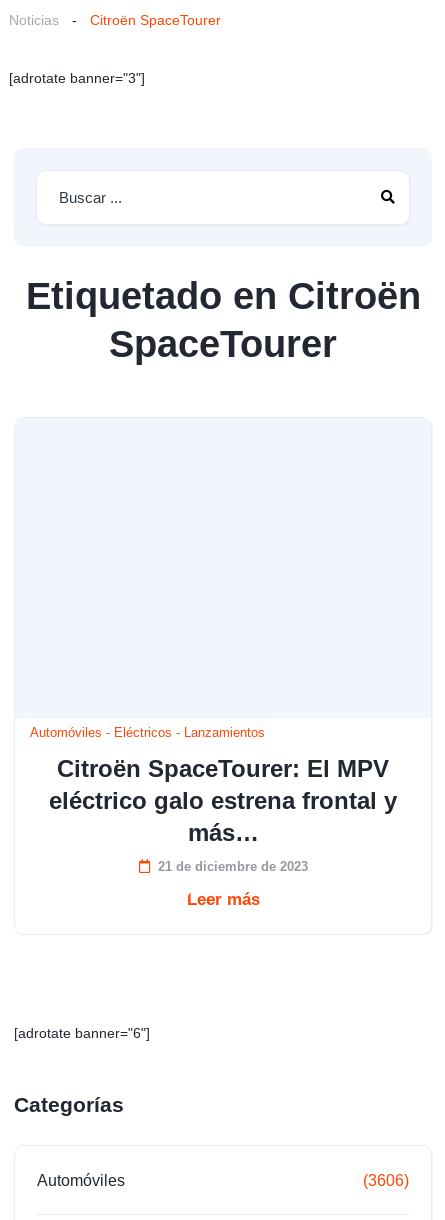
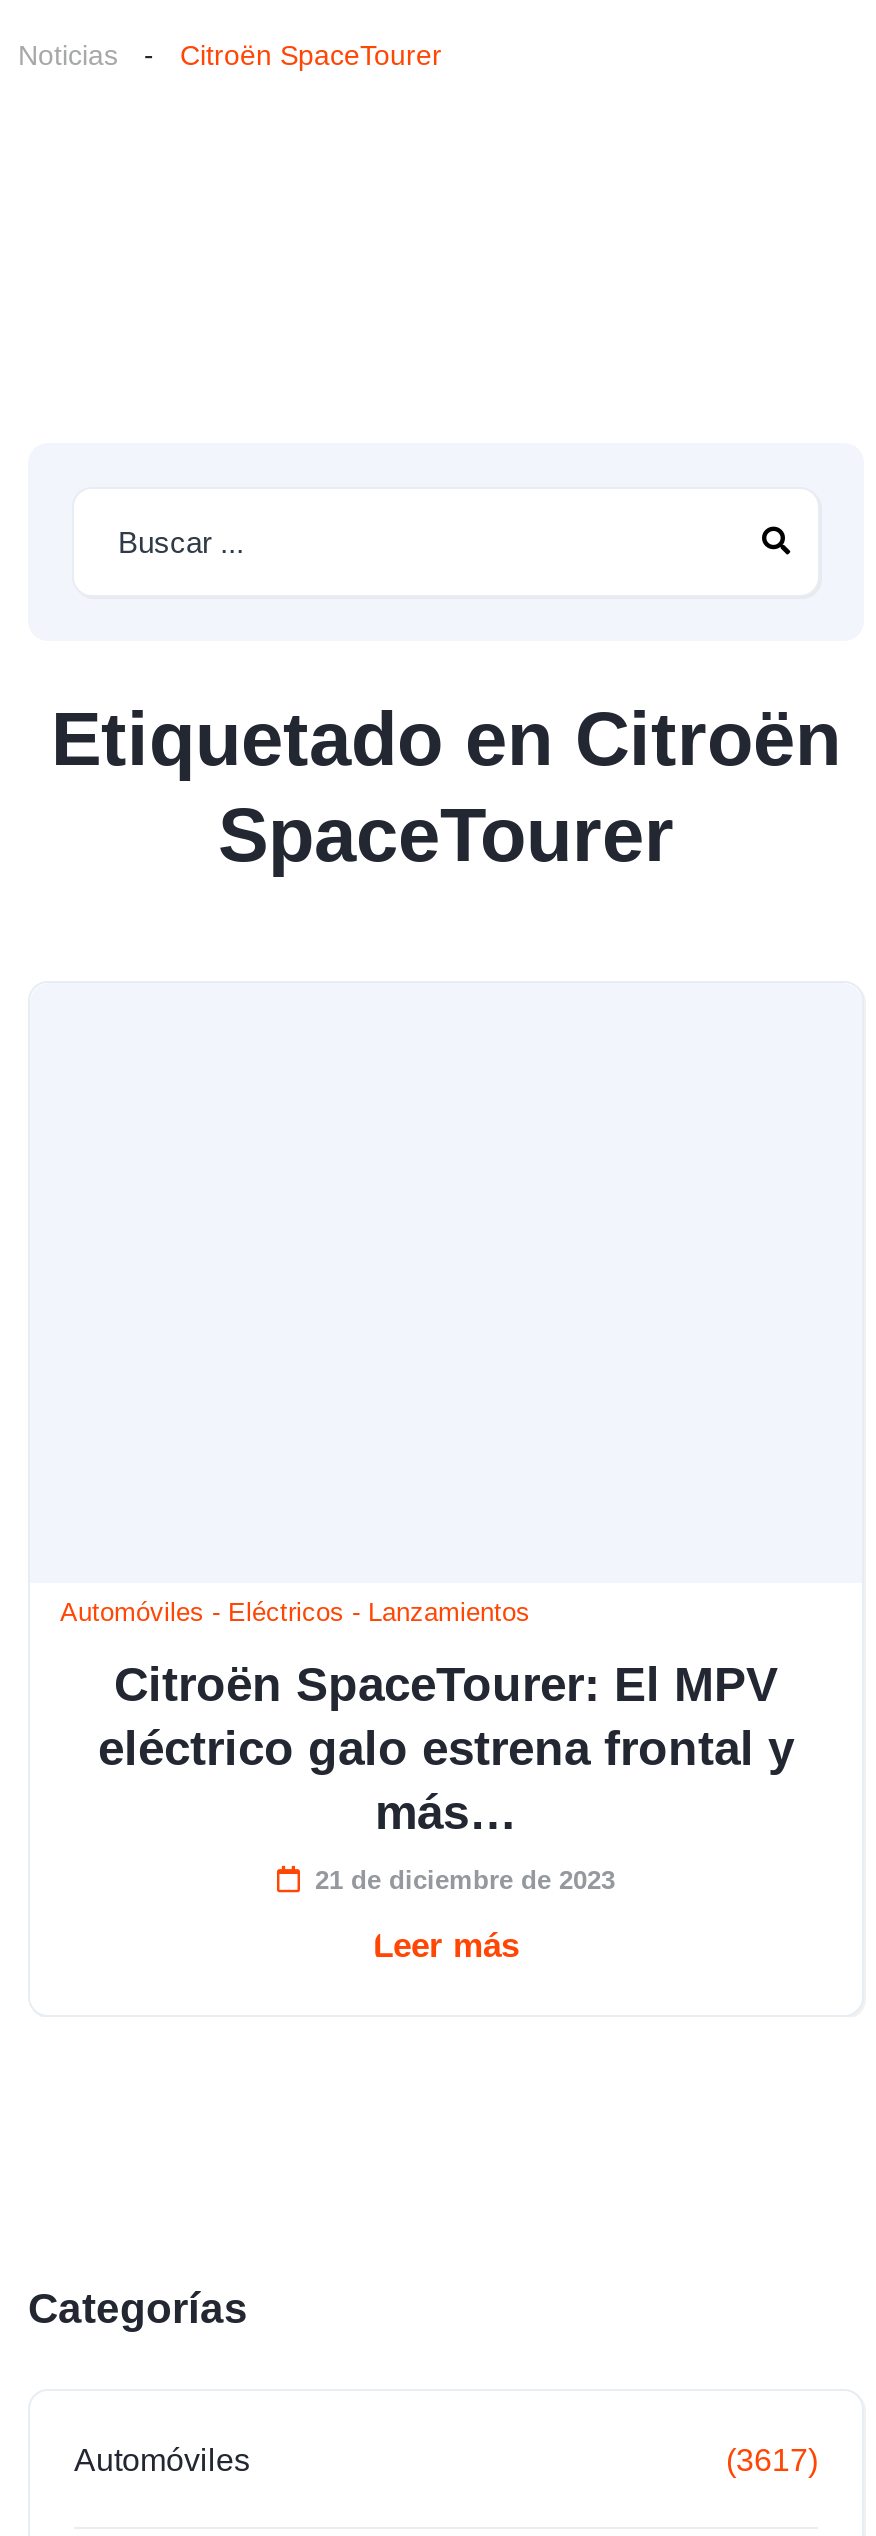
- [adrotate banner="3"]

moved down: Etiquetado en Citroën | SpaceTourer | Automóviles - Eléctricos - Lanzamientos | Citroën SpaceTourer: El MPV | eléctrico galo estrena frontal y | más… | 21 de diciembre de 2023 | Leer más

- [adrotate banner="6"]

- (3606)
+ (3617)
